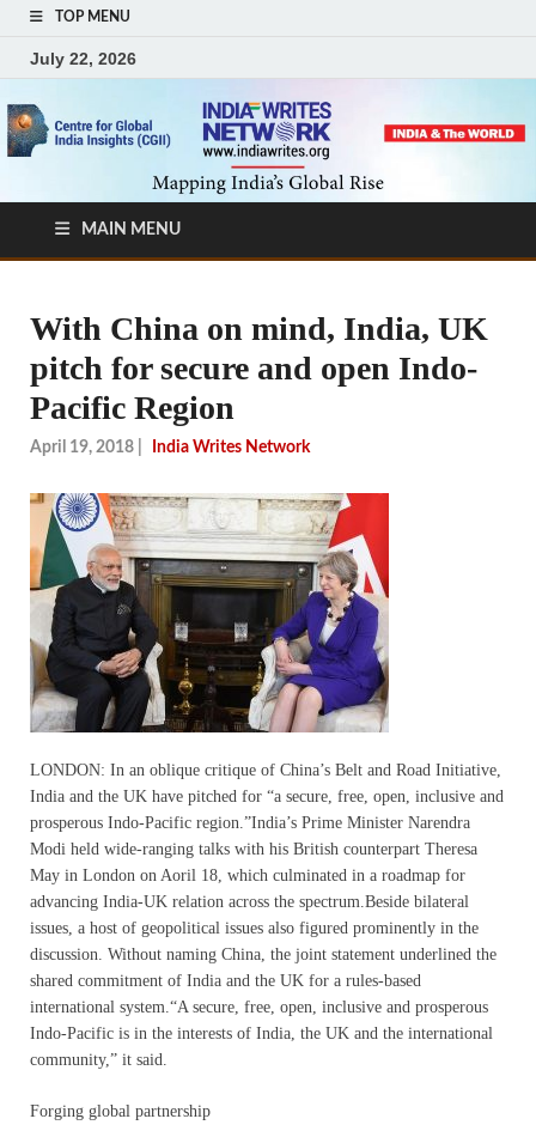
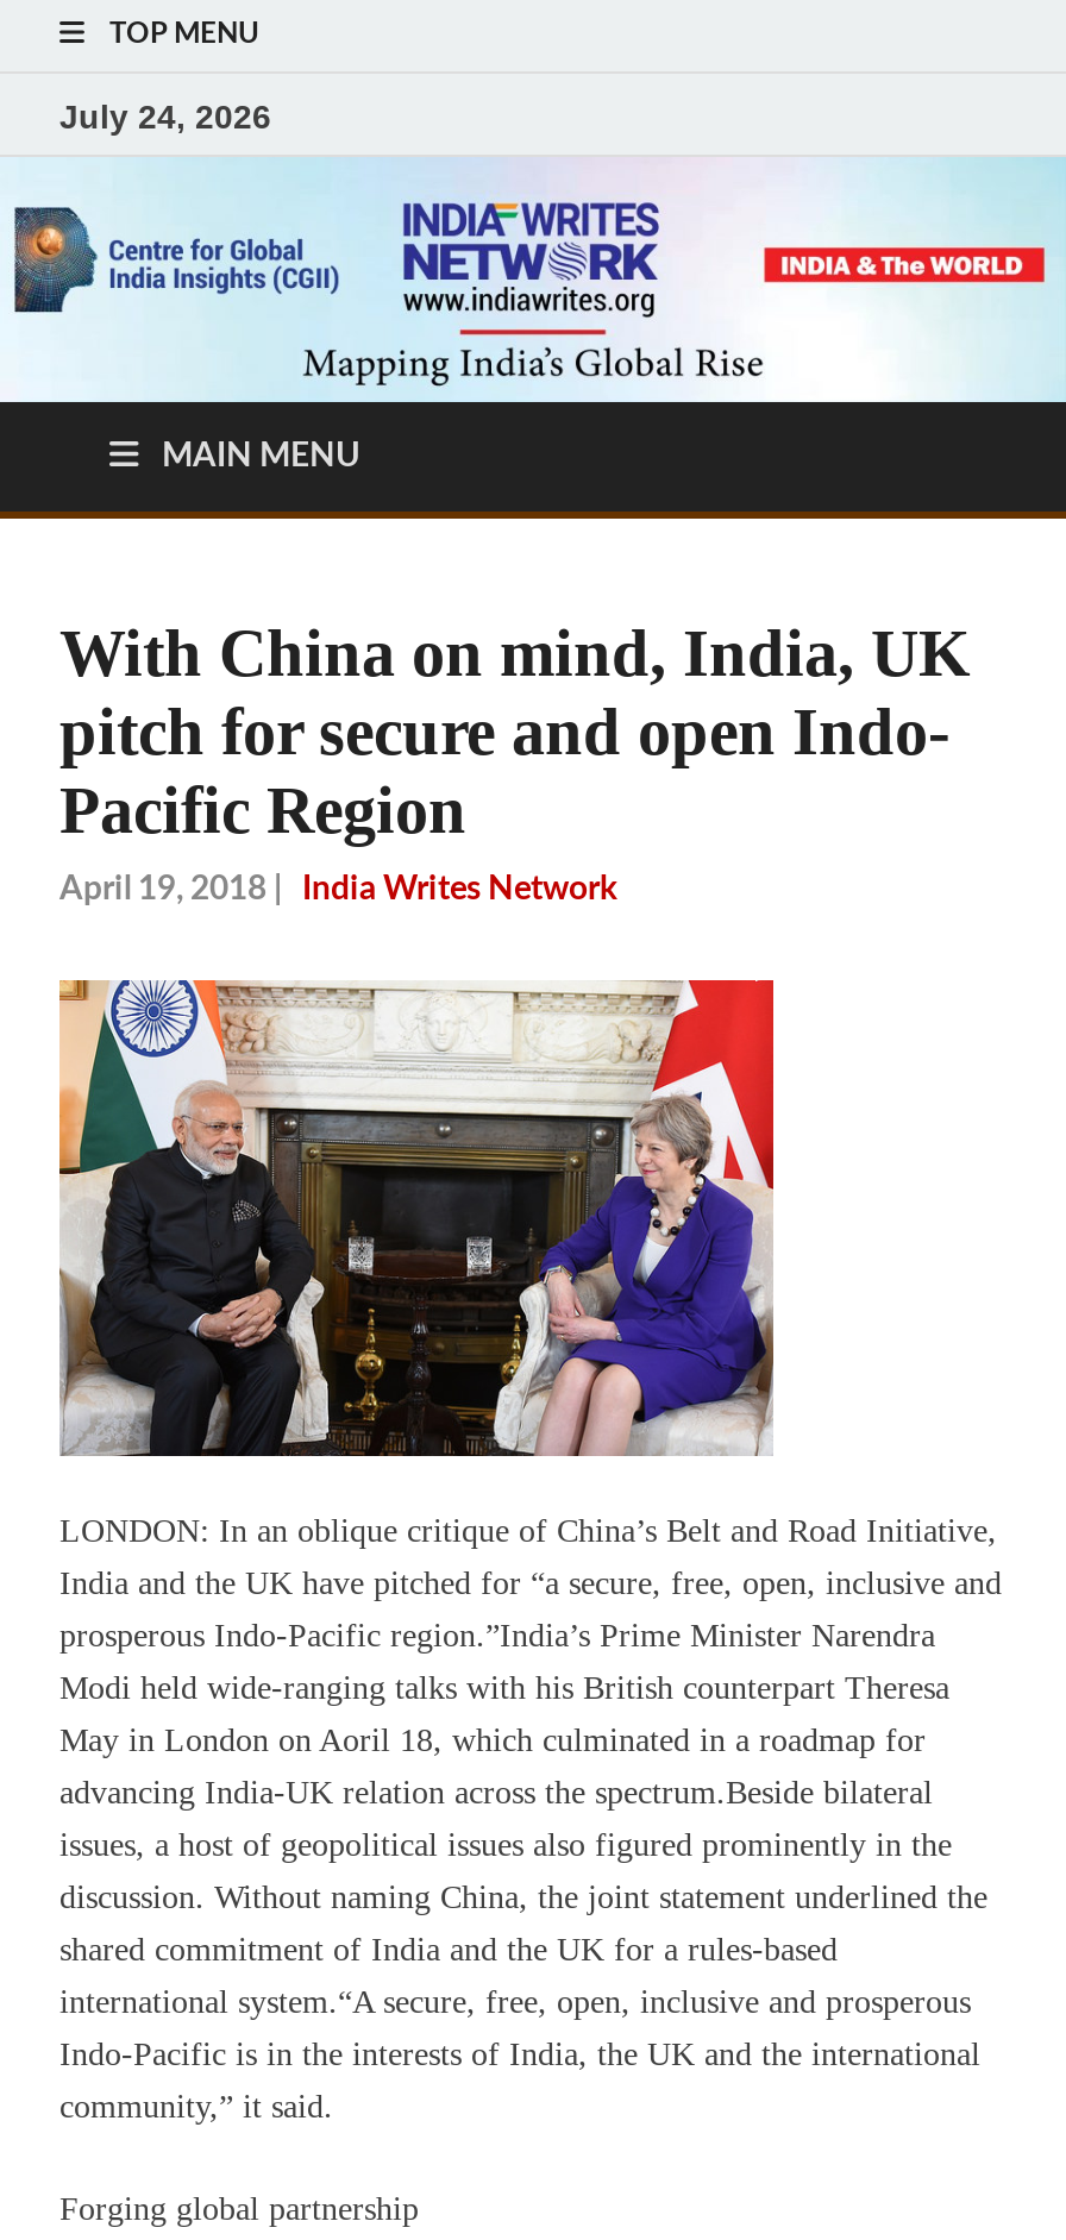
- July 22, 2026
+ July 24, 2026
